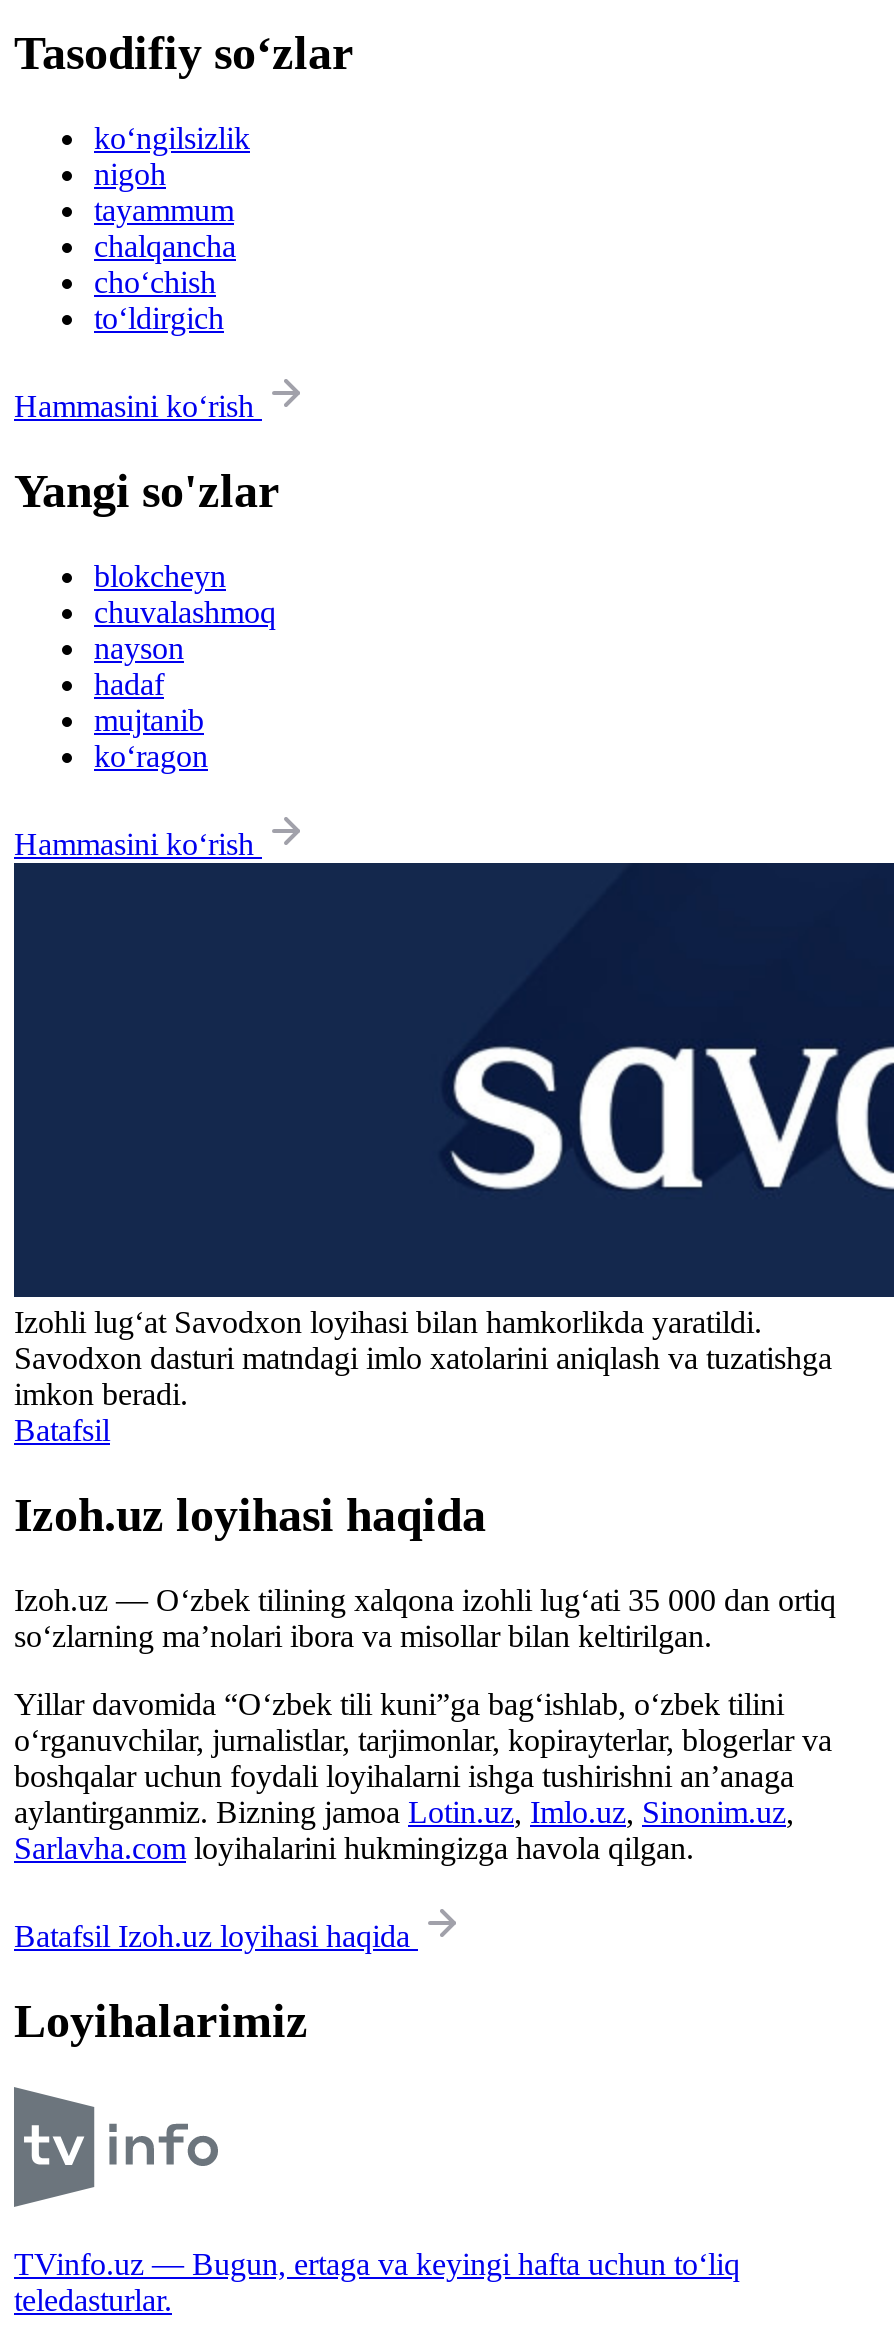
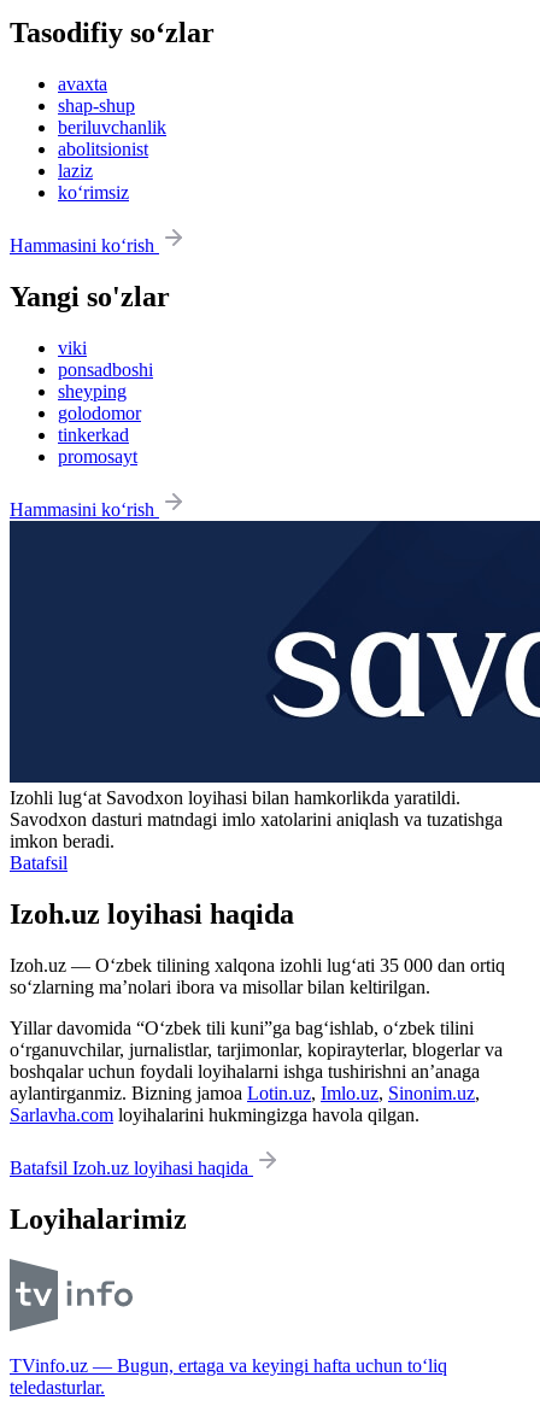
- ko‘ngilsizlik
- nigoh
- tayammum
- chalqancha
- cho‘chish
- to‘ldirgich
+ avaxta
+ shap-shup
+ beriluvchanlik
+ abolitsionist
+ laziz
+ ko‘rimsiz

- blokcheyn
- chuvalashmoq
- nayson
- hadaf
- mujtanib
- ko‘ragon
+ viki
+ ponsadboshi
+ sheyping
+ golodomor
+ tinkerkad
+ promosayt
